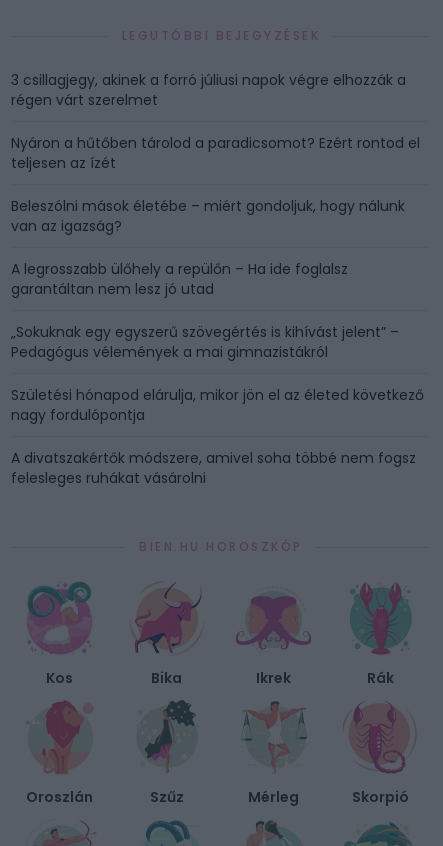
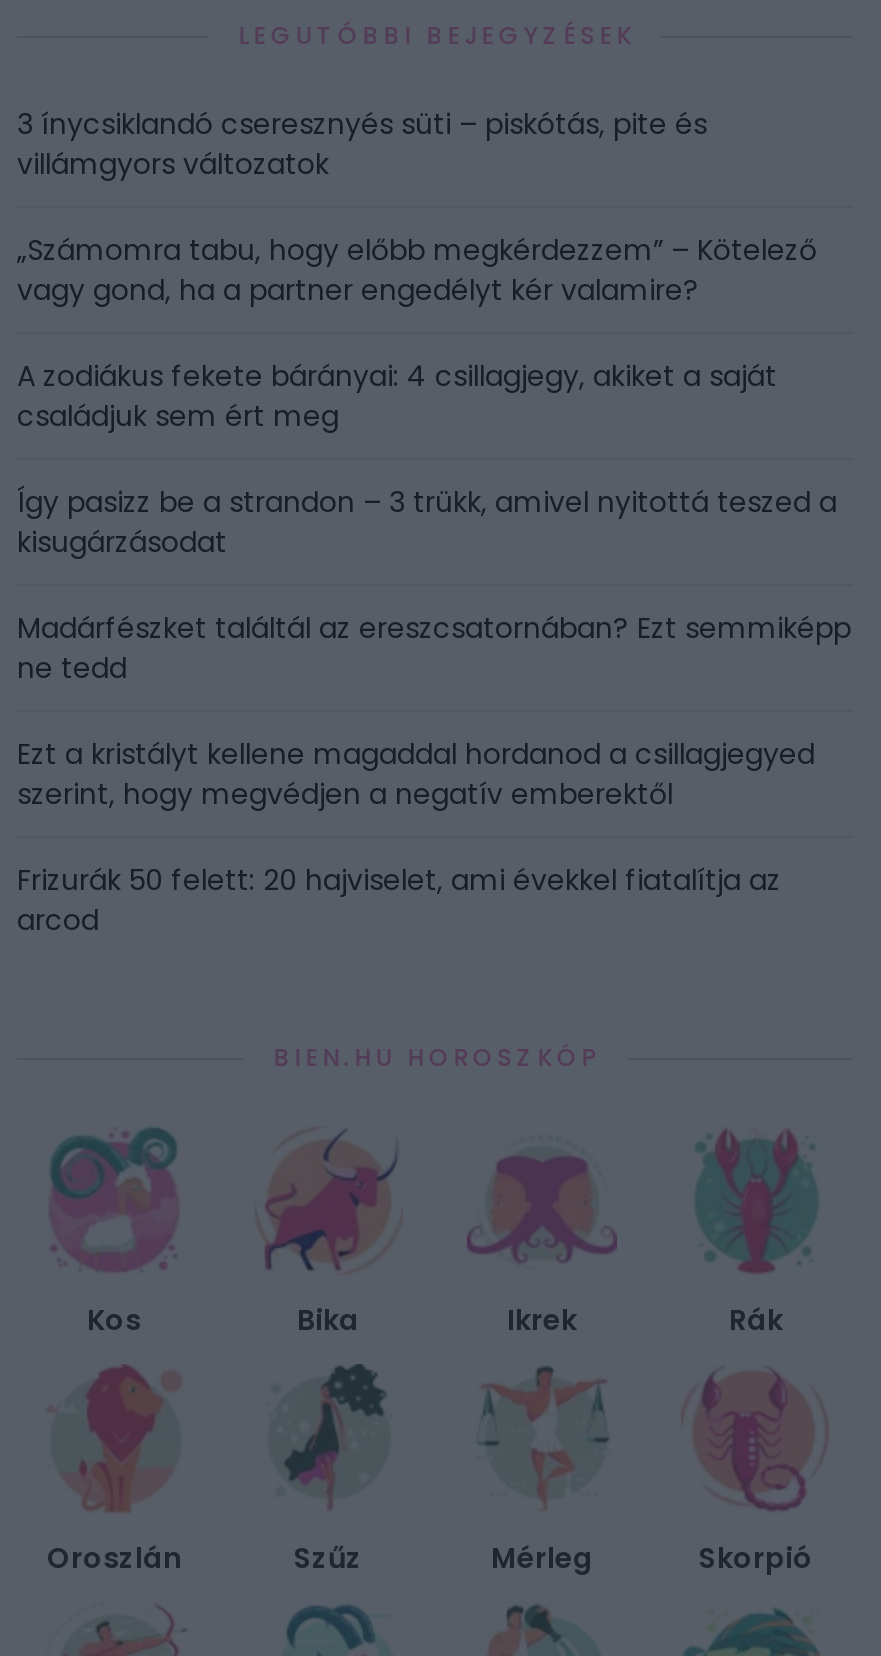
- 3 csillagjegy, akinek a forró júliusi napok végre elhozzák a
- régen várt szerelmet
+ 3 ínycsiklandó cseresznyés süti – piskótás, pite és
+ villámgyors változatok

- Nyáron a hűtőben tárolod a paradicsomot? Ezért rontod el
- teljesen az ízét
+ „Számomra tabu, hogy előbb megkérdezzem” – Kötelező
+ vagy gond, ha a partner engedélyt kér valamire?

- Beleszólni mások életébe – miért gondoljuk, hogy nálunk
- van az igazság?
+ A zodiákus fekete bárányai: 4 csillagjegy, akiket a saját
+ családjuk sem ért meg

- A legrosszabb ülőhely a repülőn – Ha ide foglalsz
- garantáltan nem lesz jó utad
+ Így pasizz be a strandon – 3 trükk, amivel nyitottá teszed a
+ kisugárzásodat

- „Sokuknak egy egyszerű szövegértés is kihívást jelent” –
- Pedagógus vélemények a mai gimnazistákról
+ Madárfészket találtál az ereszcsatornában? Ezt semmiképp
+ ne tedd

- Születési hónapod elárulja, mikor jön el az életed következő
- nagy fordulópontja
+ Ezt a kristályt kellene magaddal hordanod a csillagjegyed
+ szerint, hogy megvédjen a negatív emberektől

- A divatszakértők módszere, amivel soha többé nem fogsz
- felesleges ruhákat vásárolni
+ Frizurák 50 felett: 20 hajviselet, ami évekkel fiatalítja az
+ arcod
